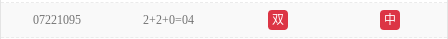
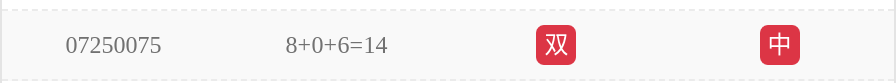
- 07221095
+ 07250075

- 2+2+0=04
+ 8+0+6=14
